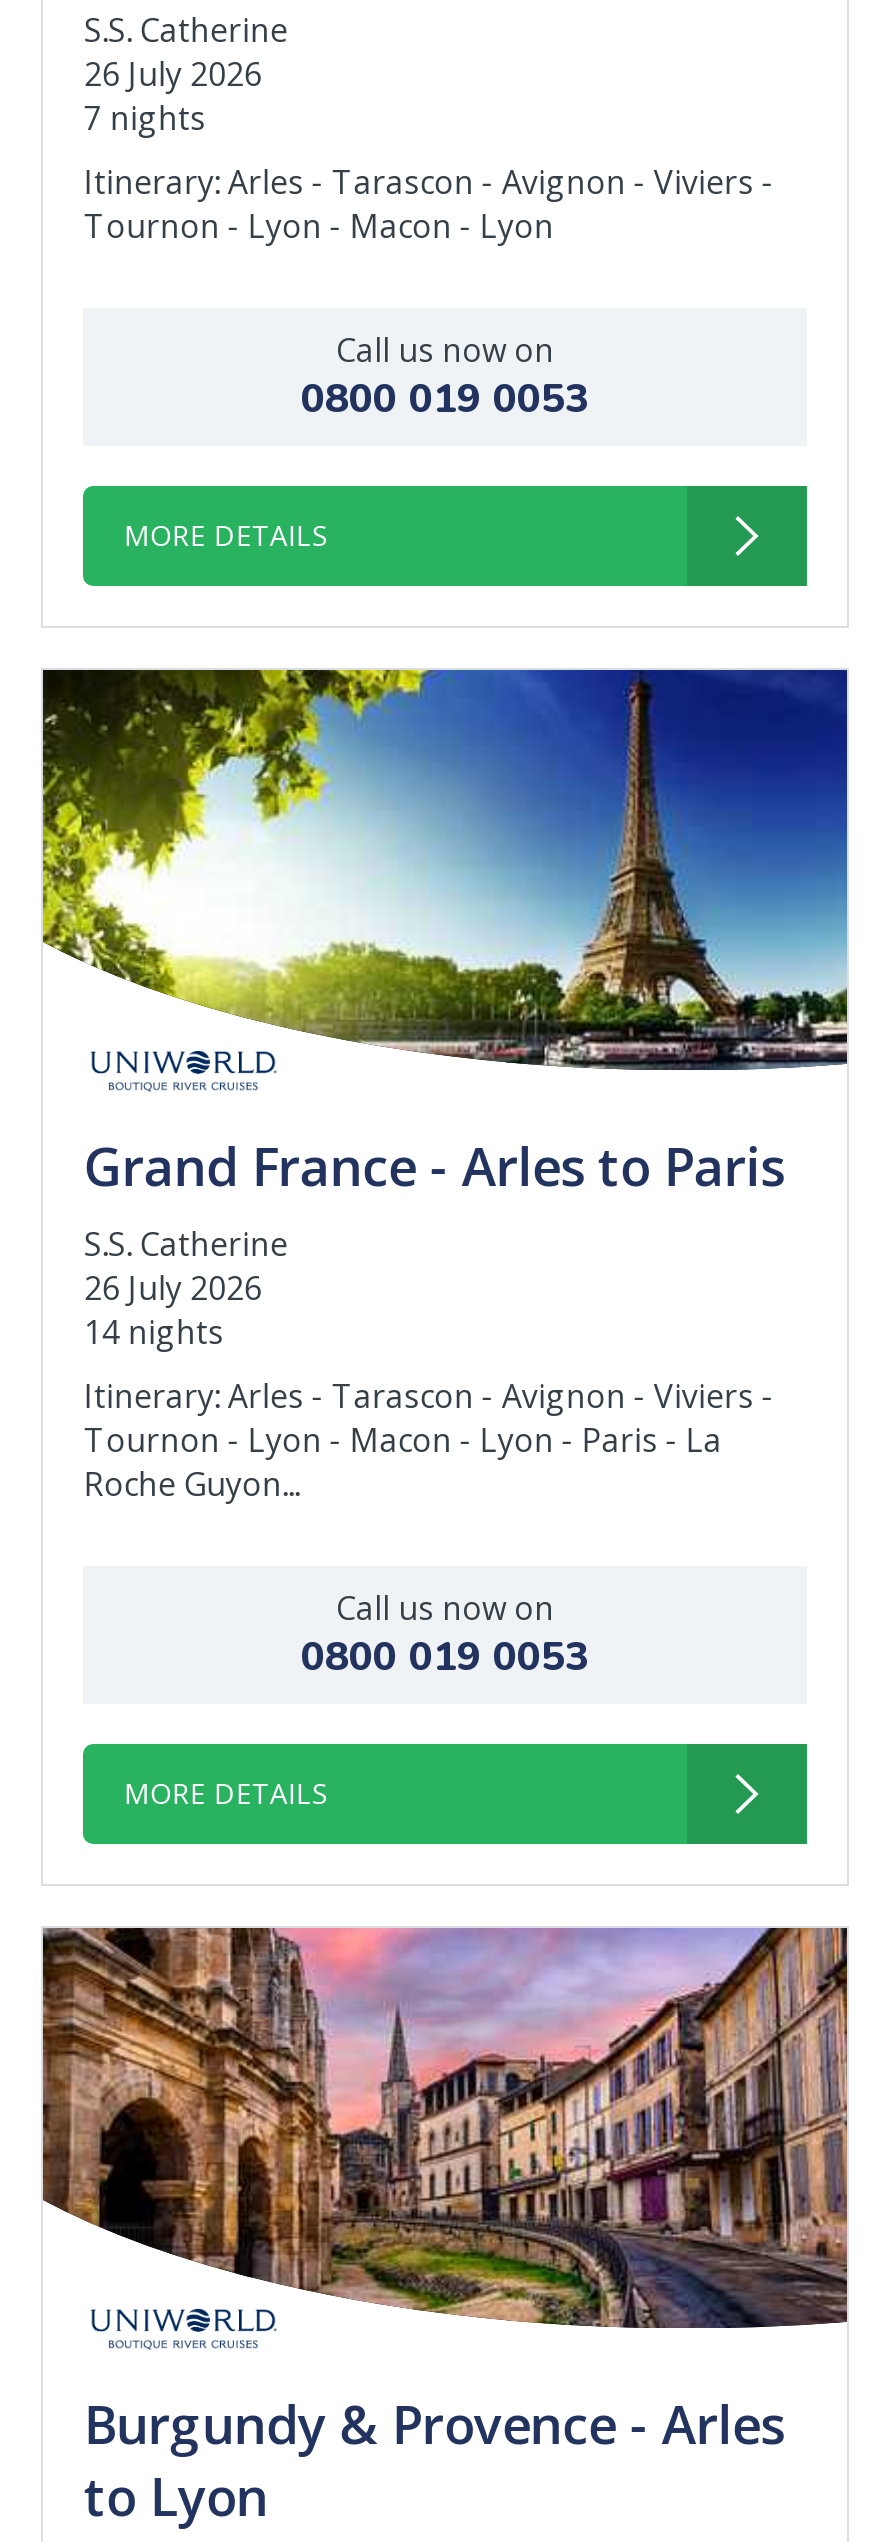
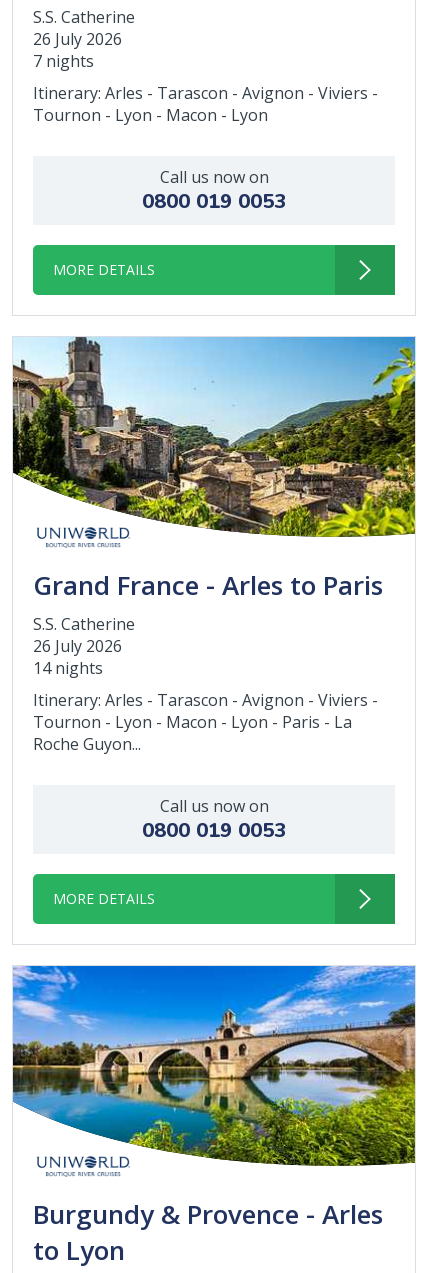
- [image]
+ [image]

- [image]
+ [image]
